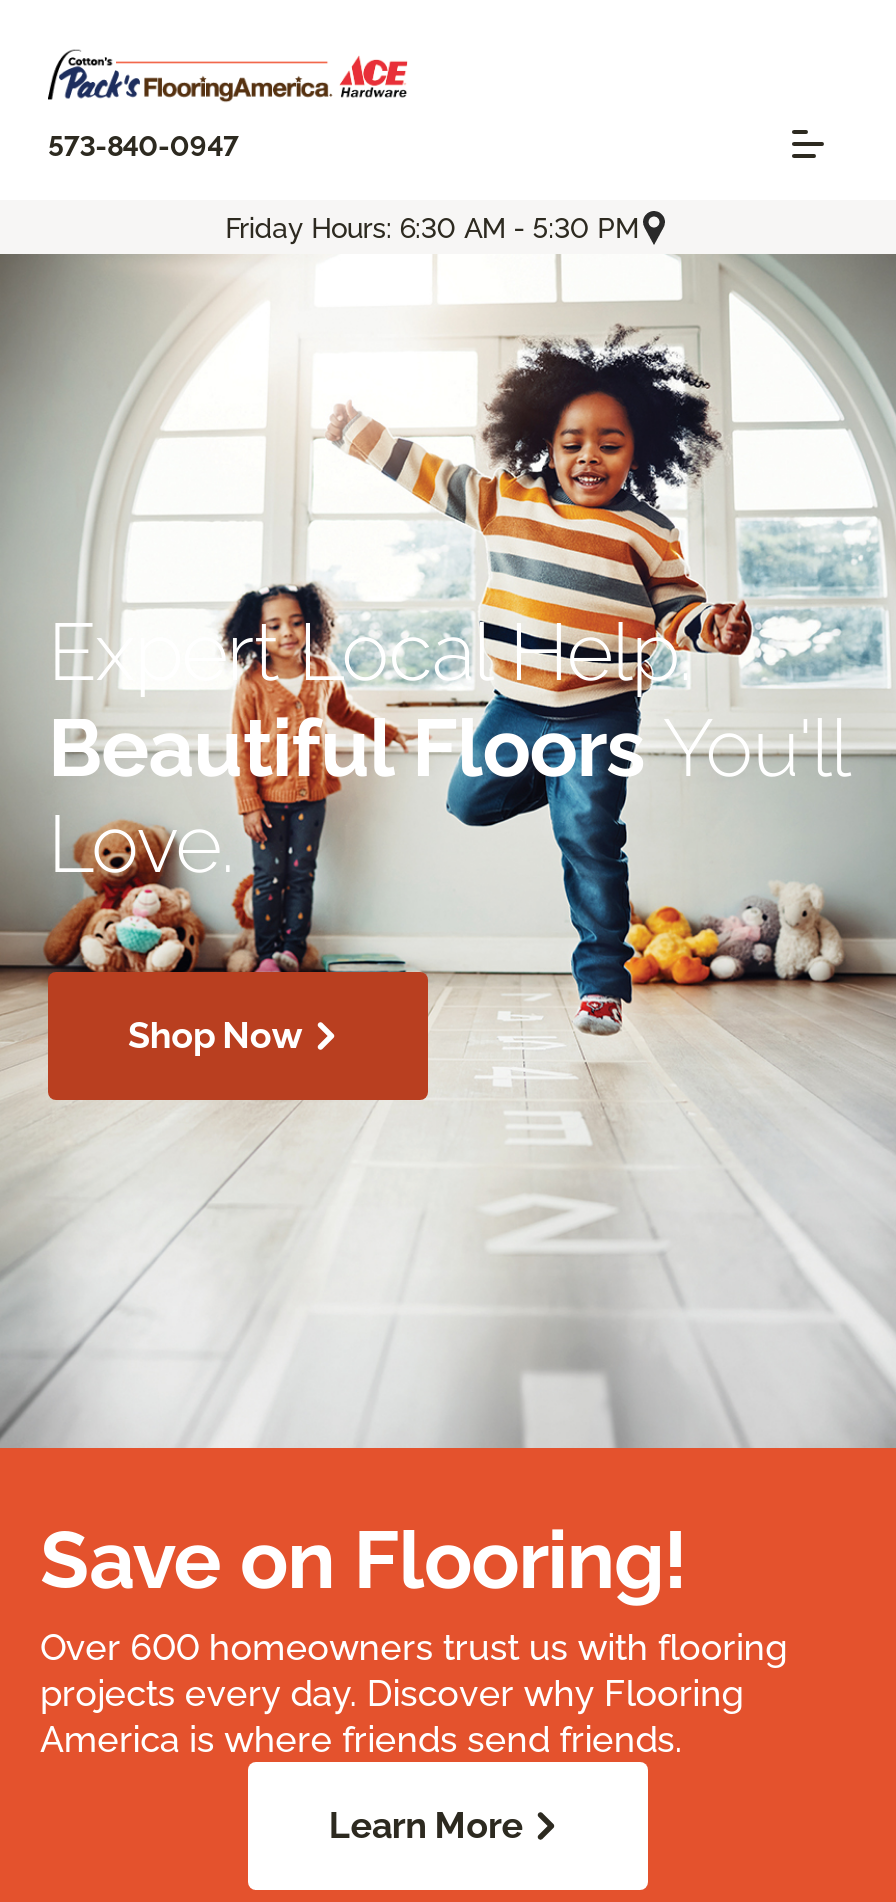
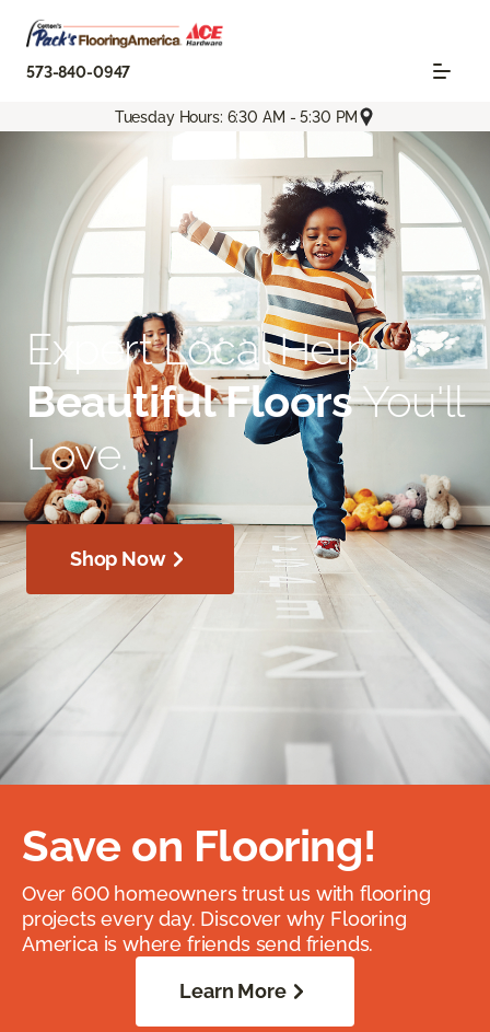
- Friday Hours: 6:30 AM - 5:30 PM
+ Tuesday Hours: 6:30 AM - 5:30 PM
